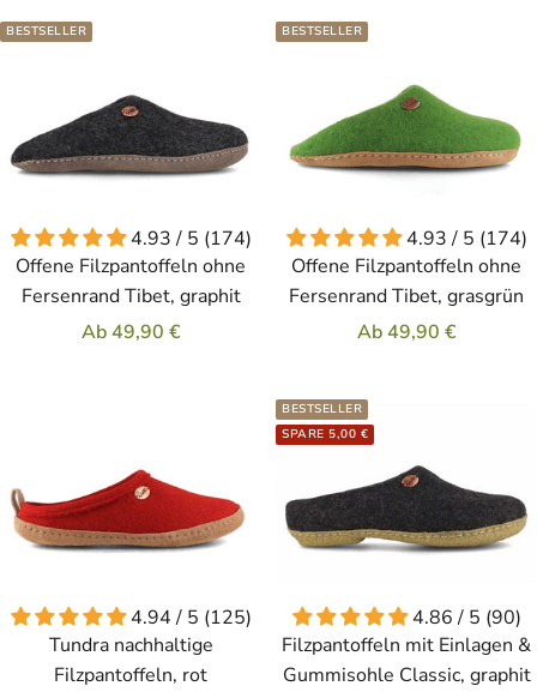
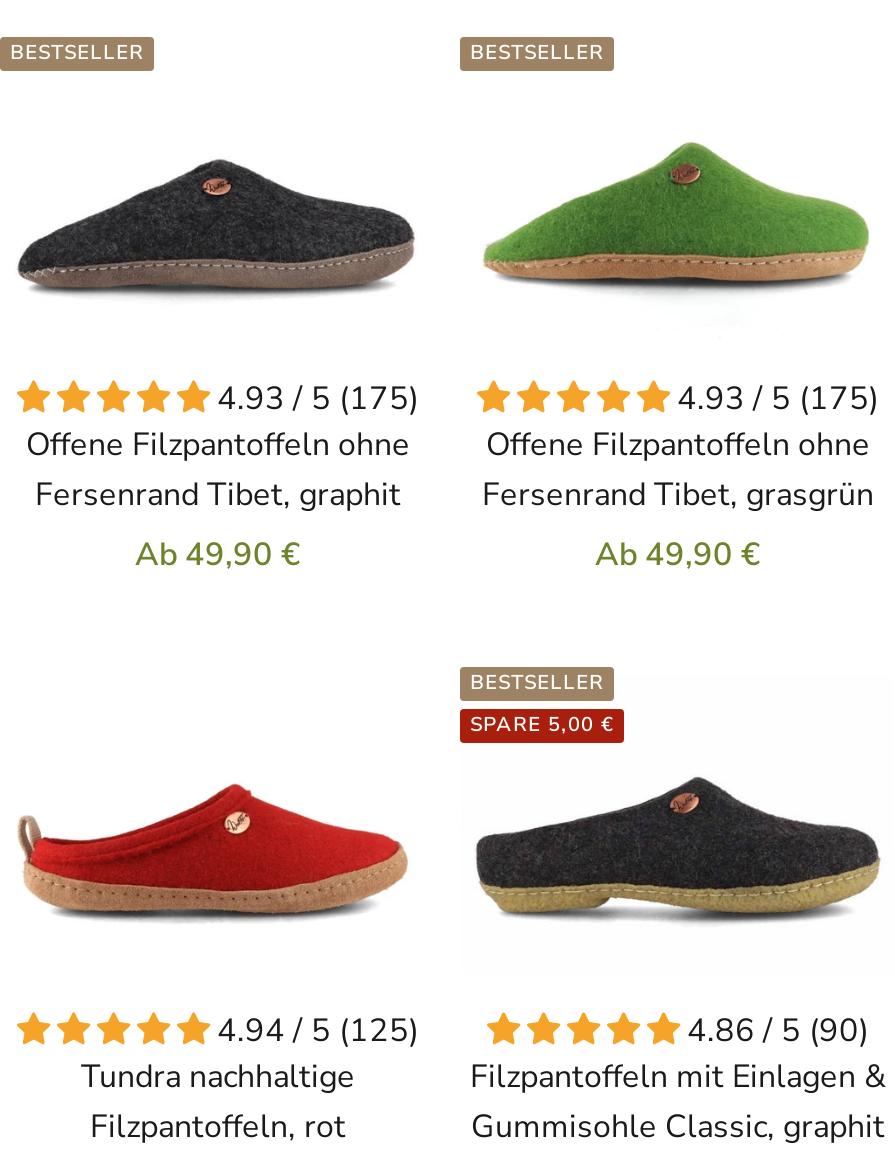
- 4.93 / 5 (174)
+ 4.93 / 5 (175)

- 4.93 / 5 (174)
+ 4.93 / 5 (175)
